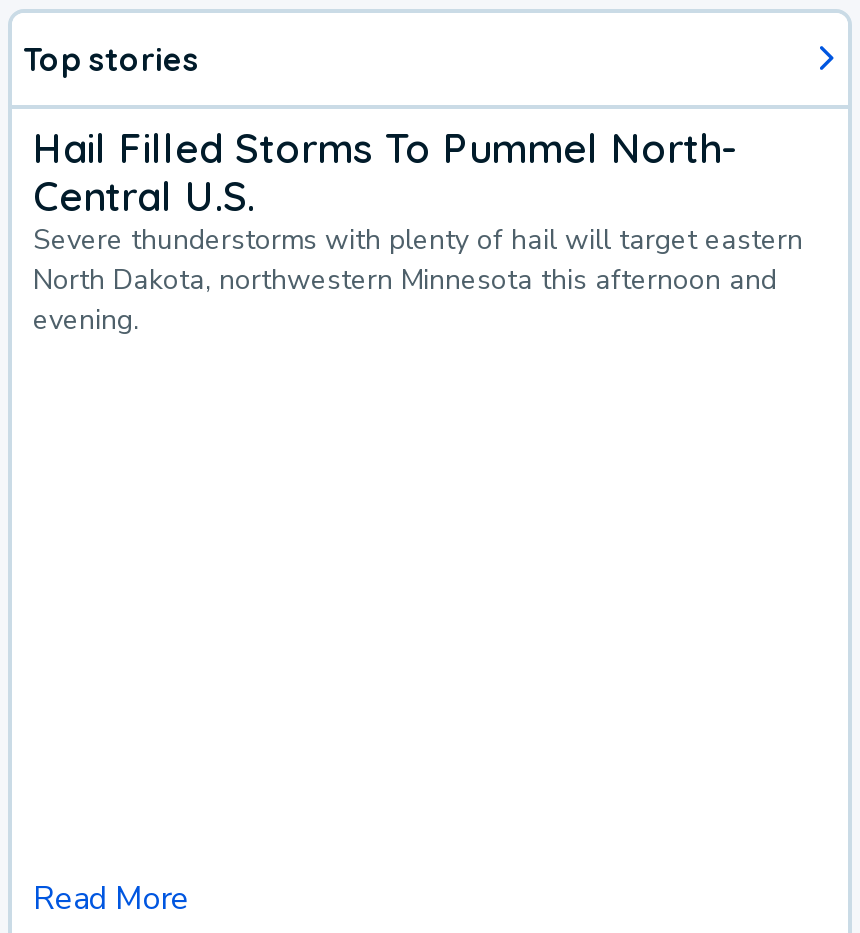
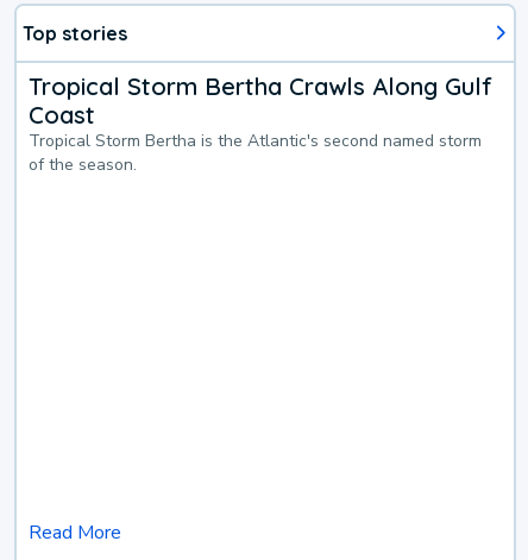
- Hail Filled Storms To Pummel North-
- Central U.S.
- Severe thunderstorms with plenty of hail will target eastern
- North Dakota, northwestern Minnesota this afternoon and
- evening.
+ Tropical Storm Bertha Crawls Along Gulf
+ Coast
+ Tropical Storm Bertha is the Atlantic's second named storm
+ of the season.
